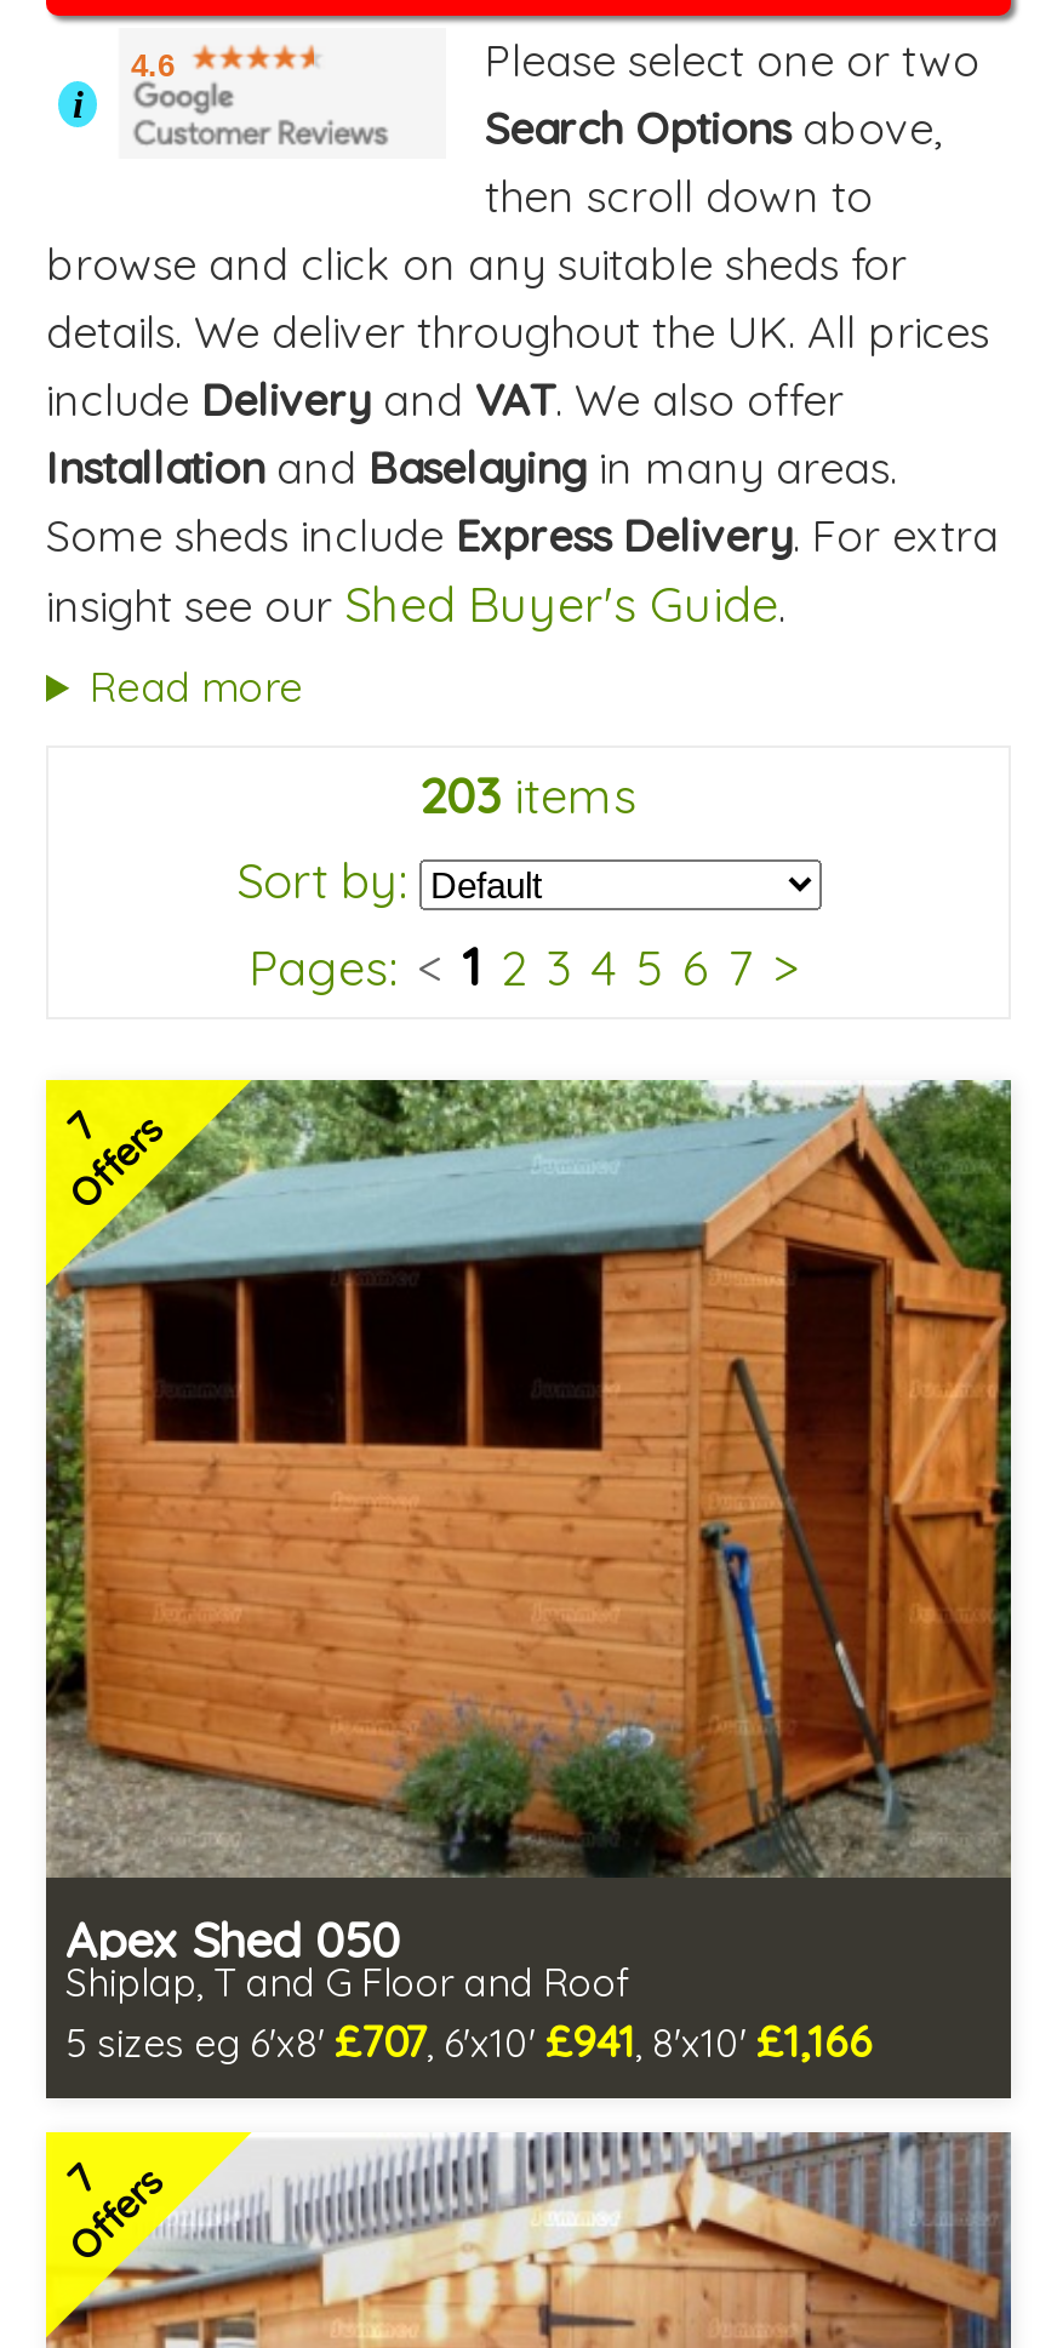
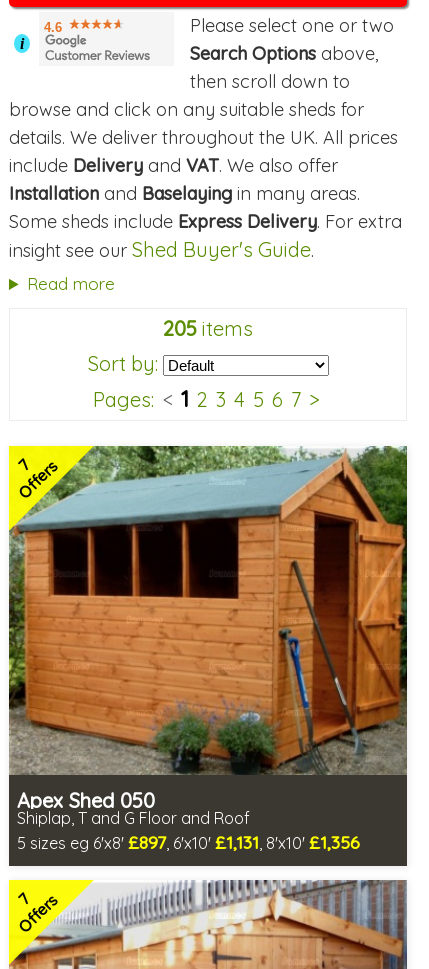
- 203 items
+ 205 items

- 5 sizes eg 6'x8' £707, 6'x10' £941, 8'x10' £1,166
+ 5 sizes eg 6'x8' £897, 6'x10' £1,131, 8'x10' £1,356
